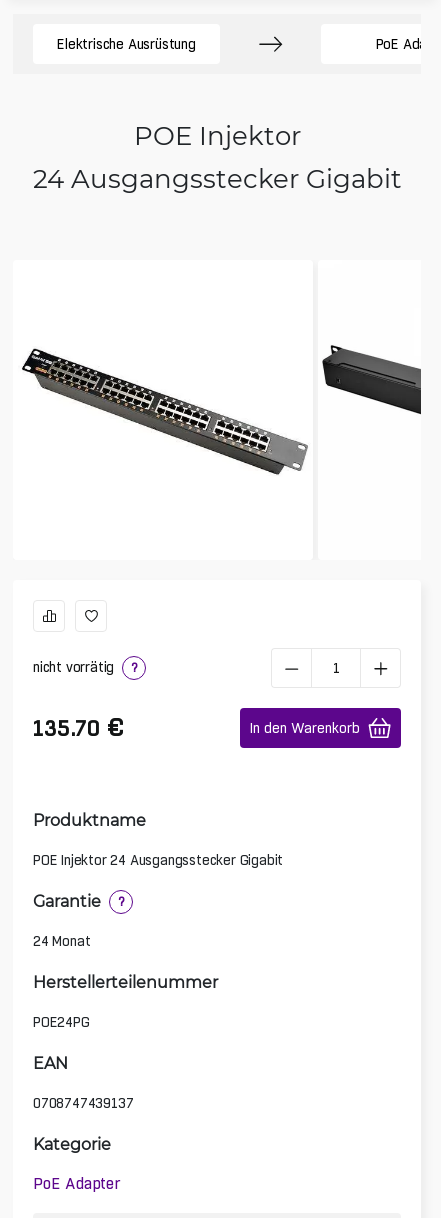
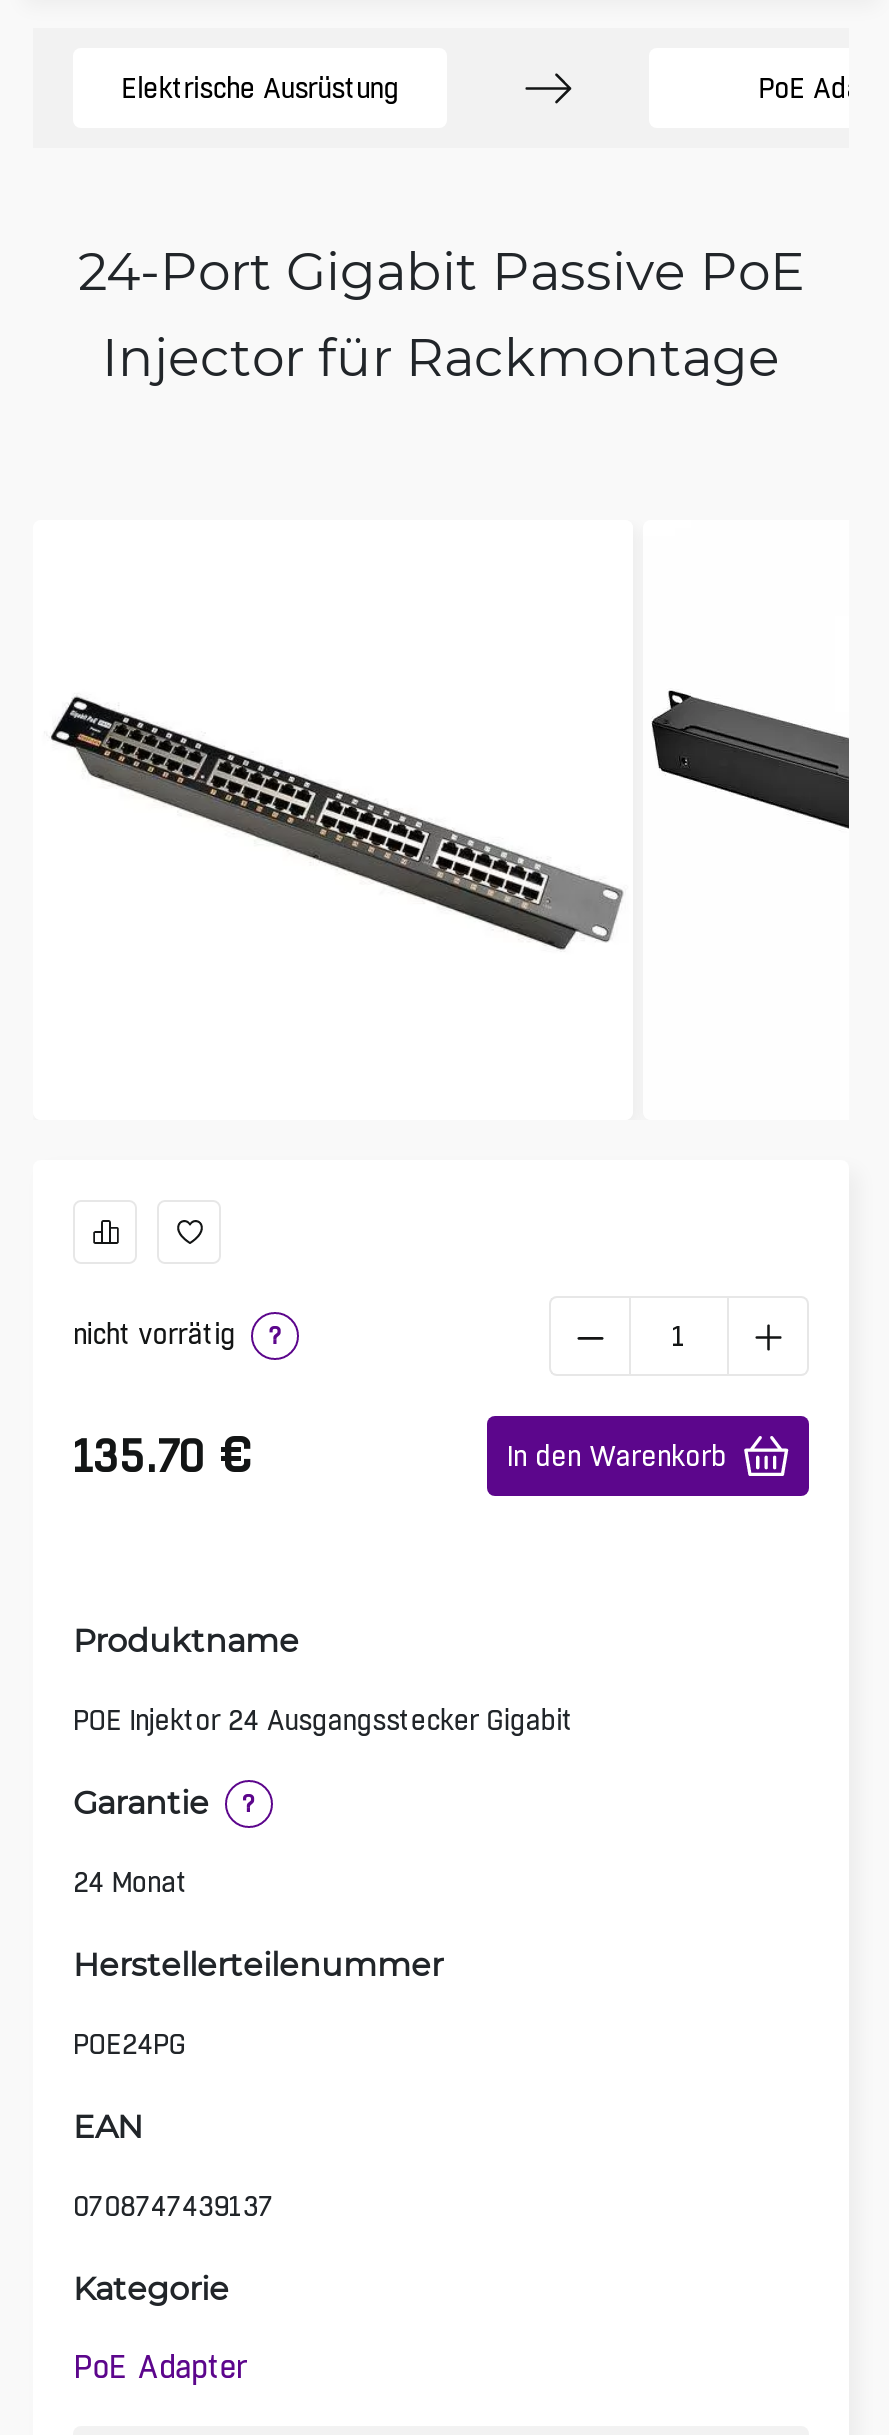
- POE Injektor
- 24 Ausgangsstecker Gigabit
+ 24-Port Gigabit Passive PoE
+ Injector für Rackmontage
